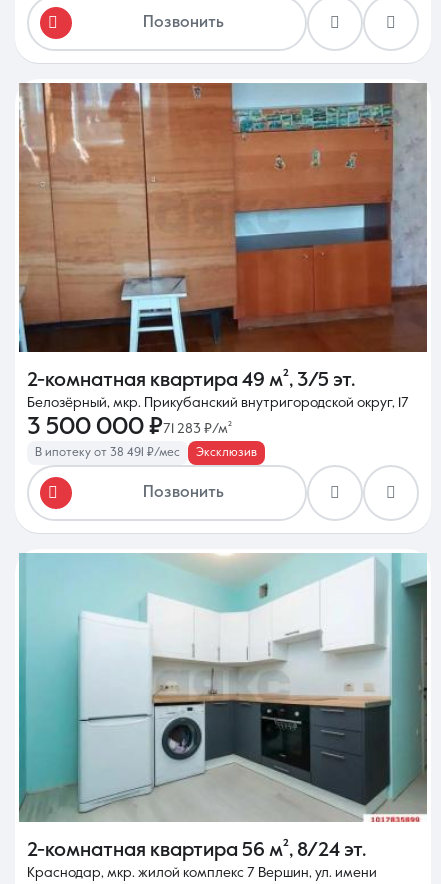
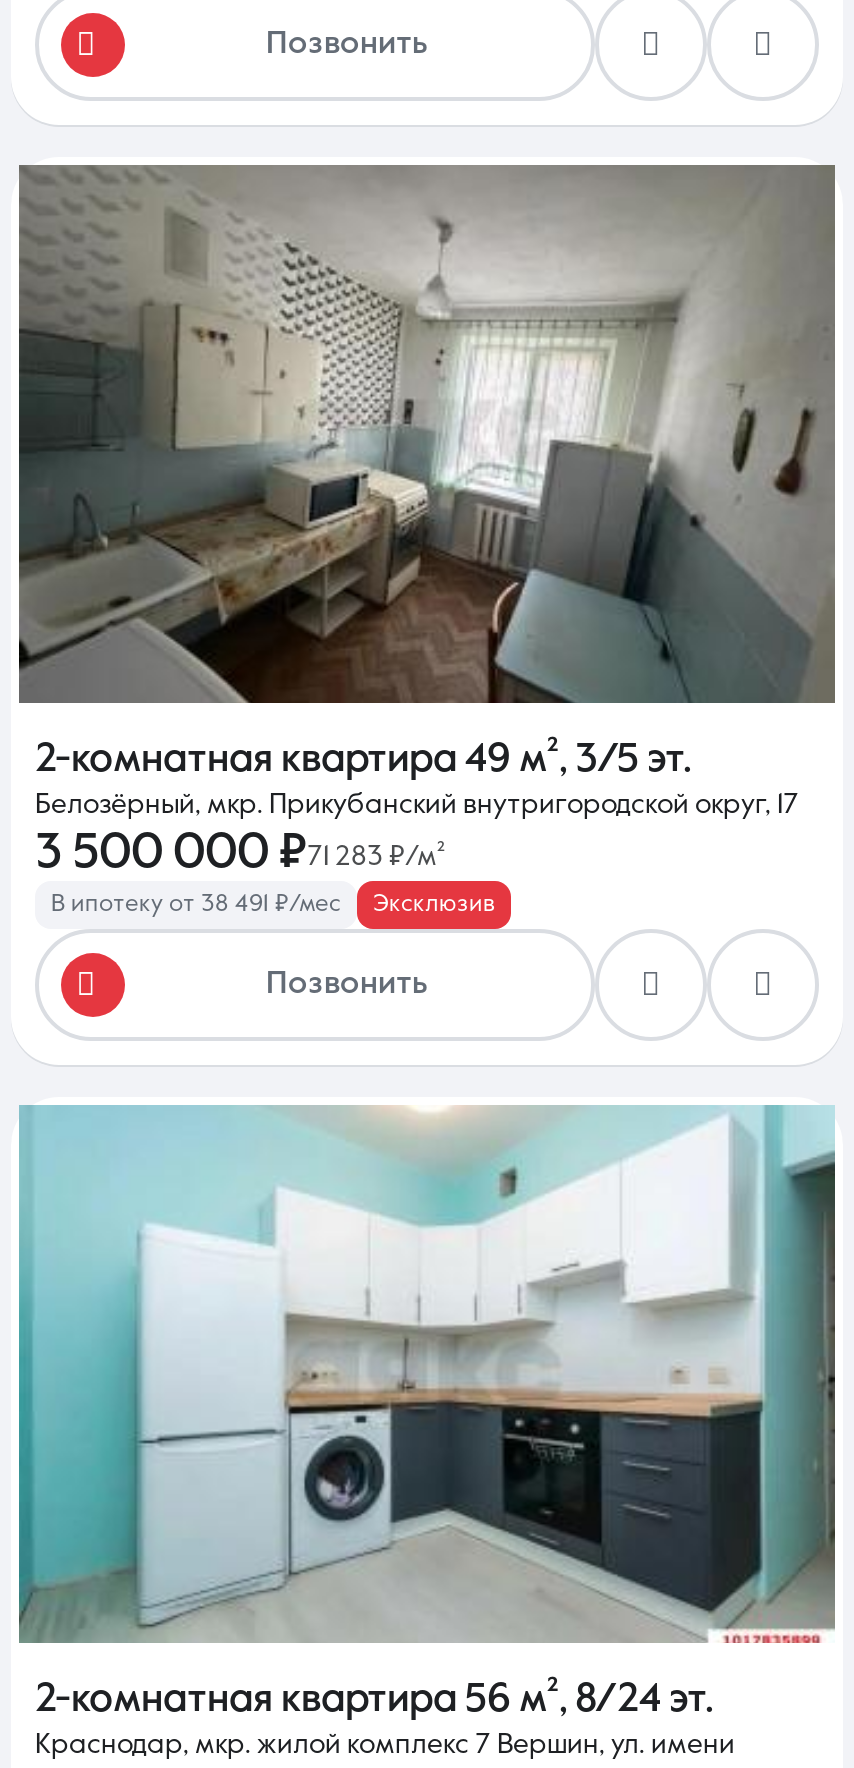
- [image]
+ [image]
